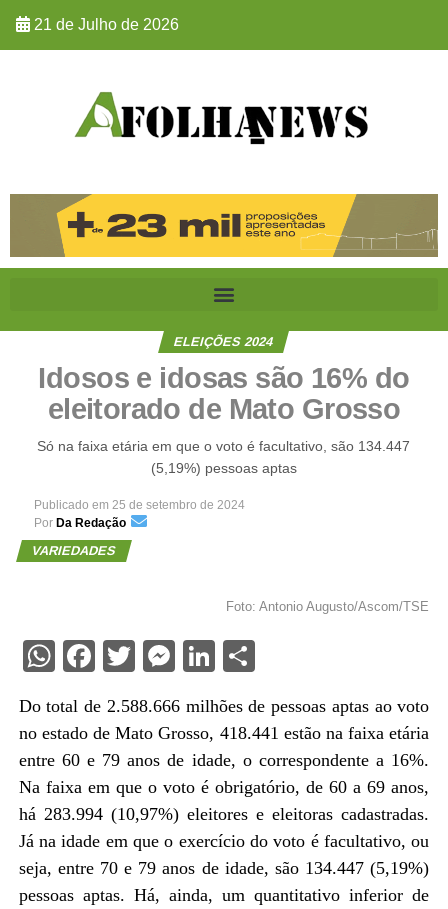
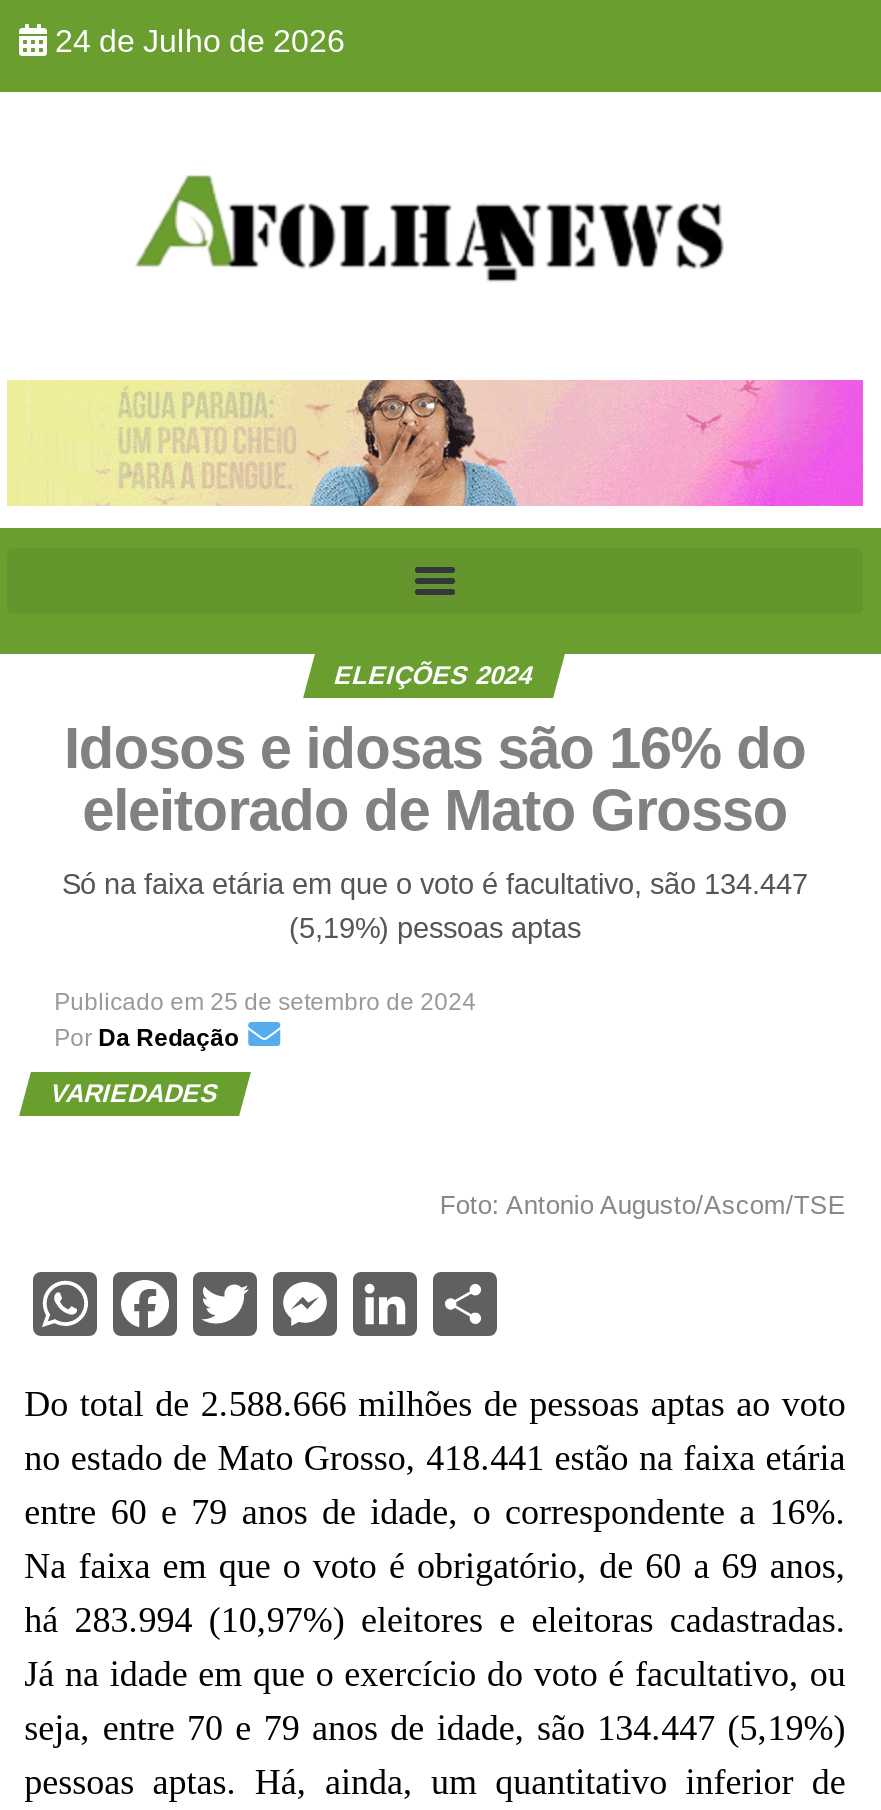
- 21 de Julho de 2026
+ 24 de Julho de 2026

- [image]
+ [image]
